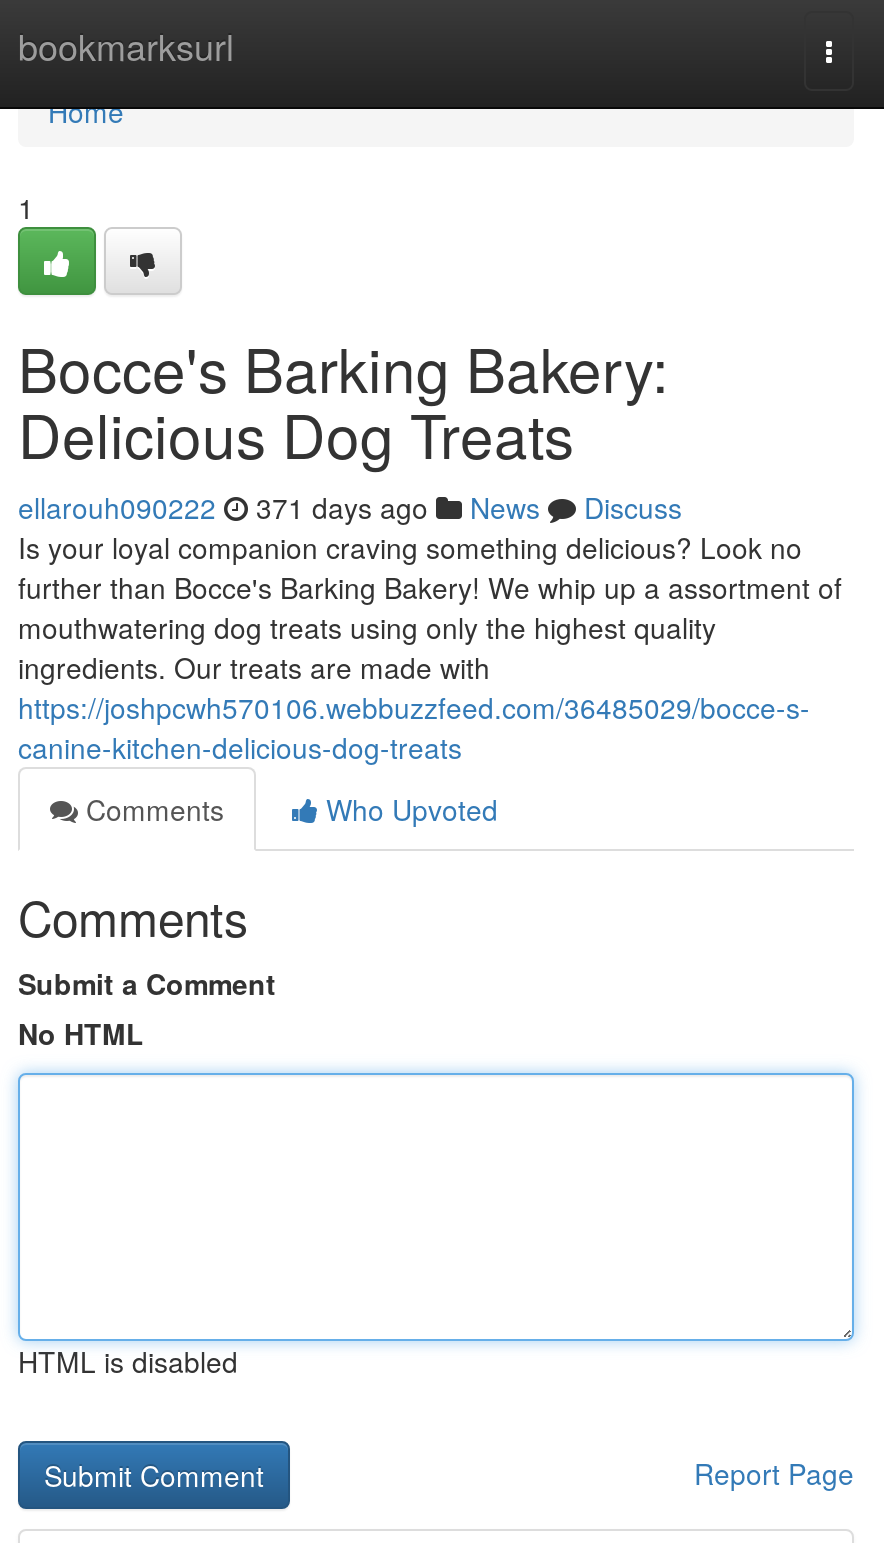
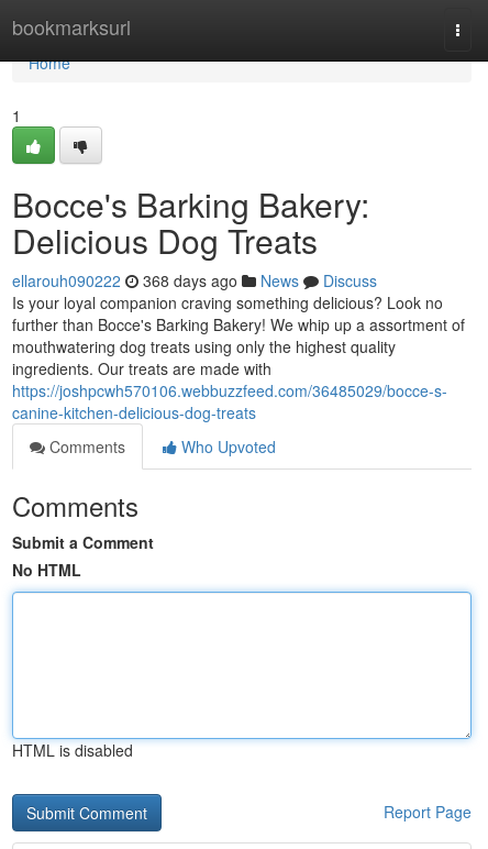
- ellarouh090222 371 days ago News Discuss
+ ellarouh090222 368 days ago News Discuss
